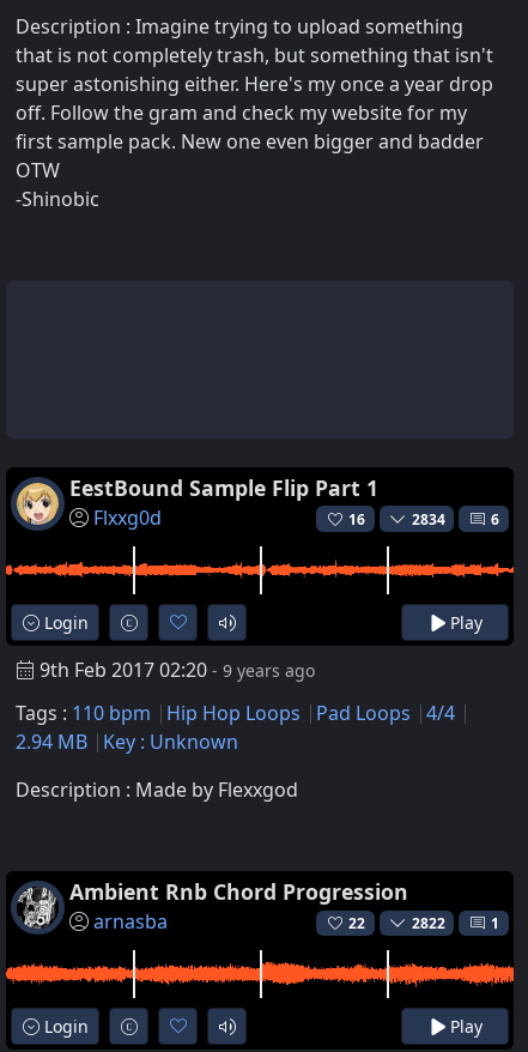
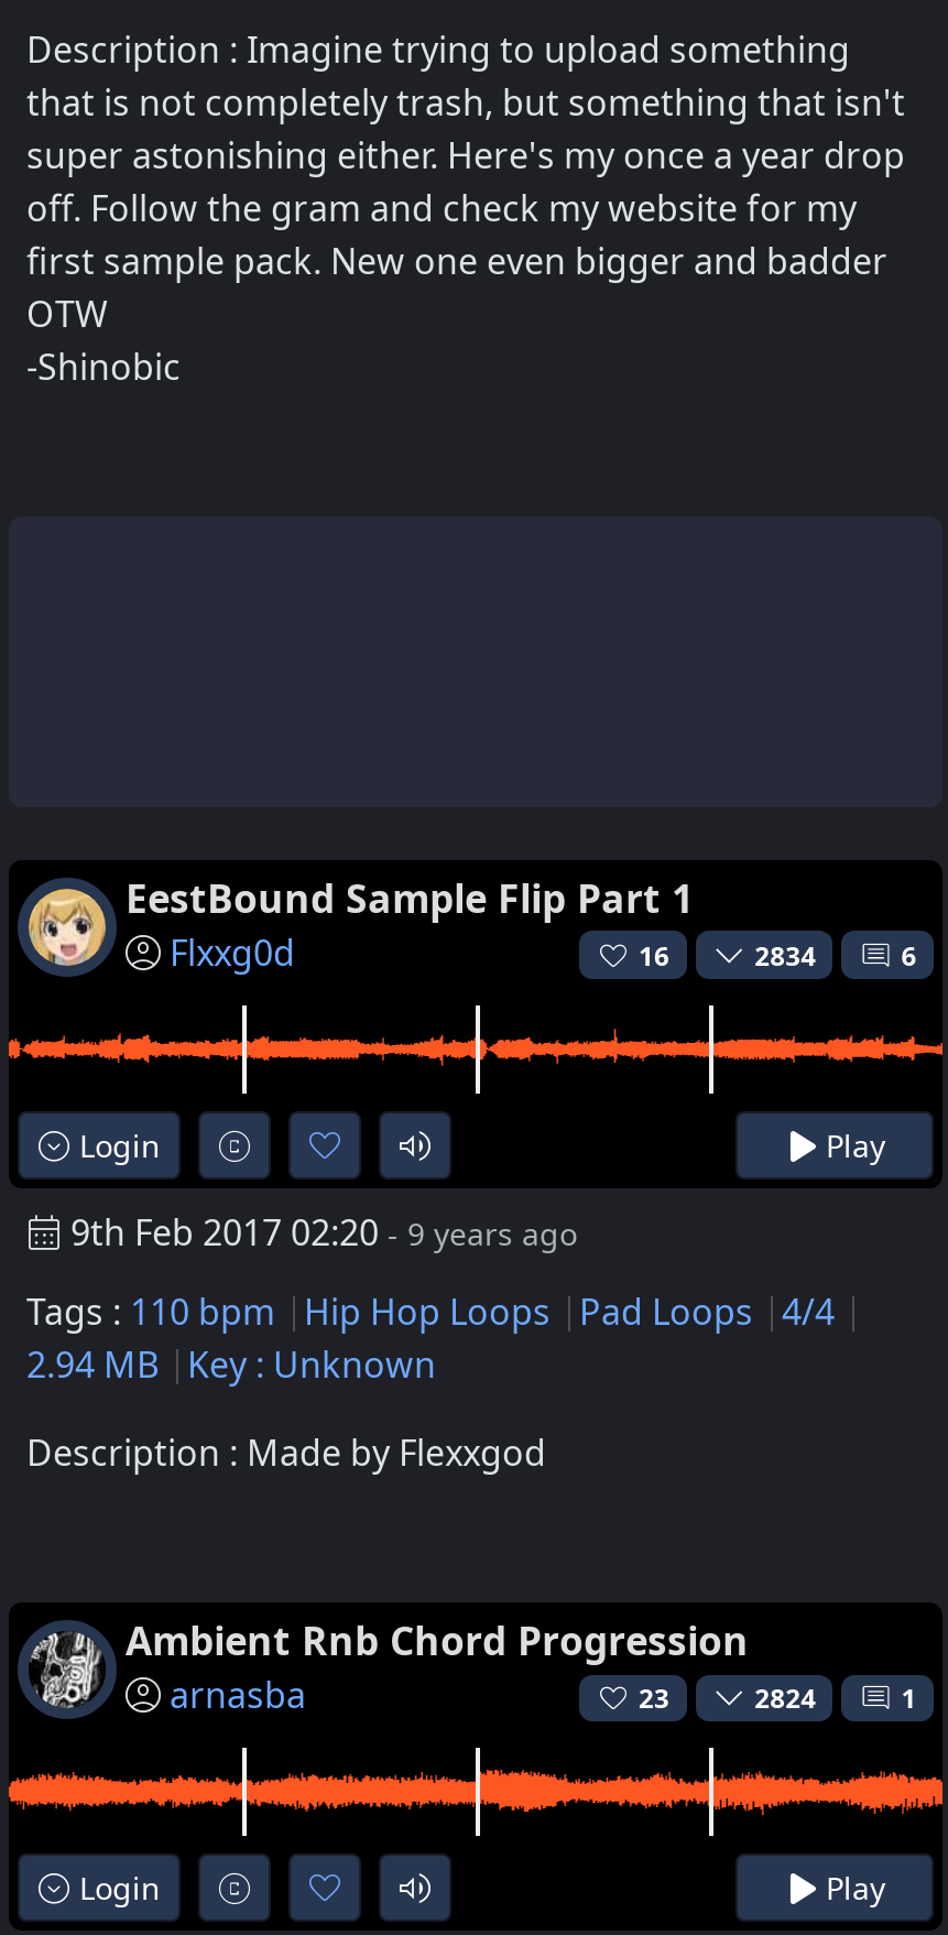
- 22
+ 23

- 2822
+ 2824
